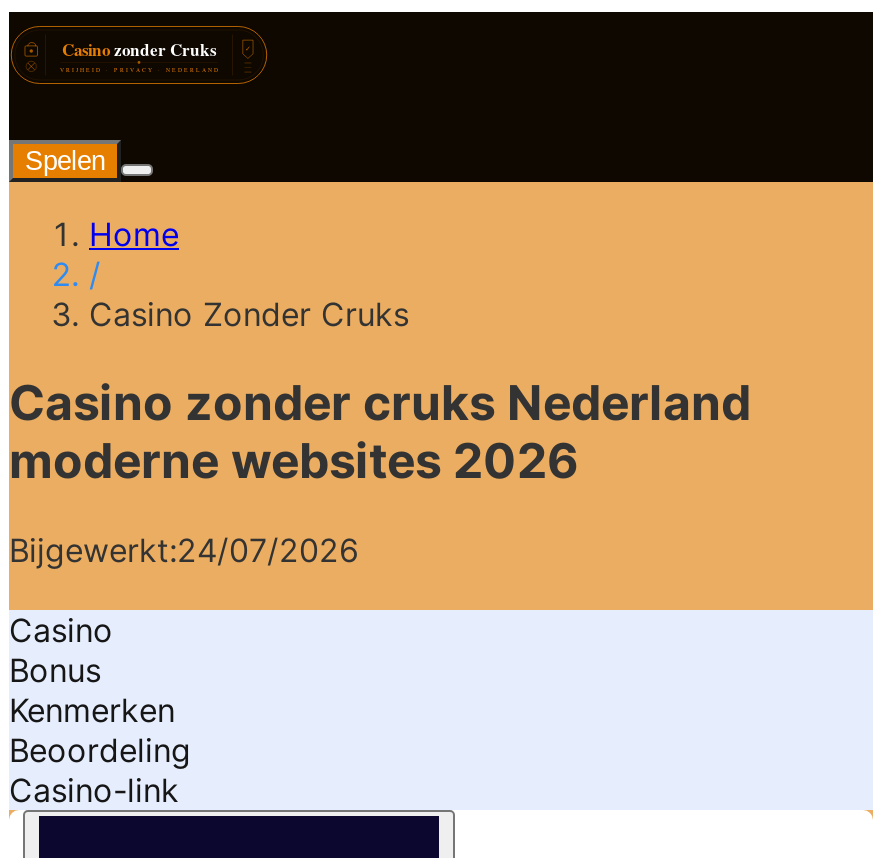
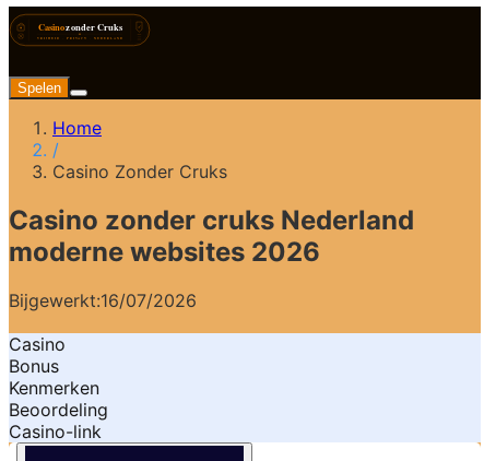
- Bijgewerkt:24/07/2026
+ Bijgewerkt:16/07/2026
